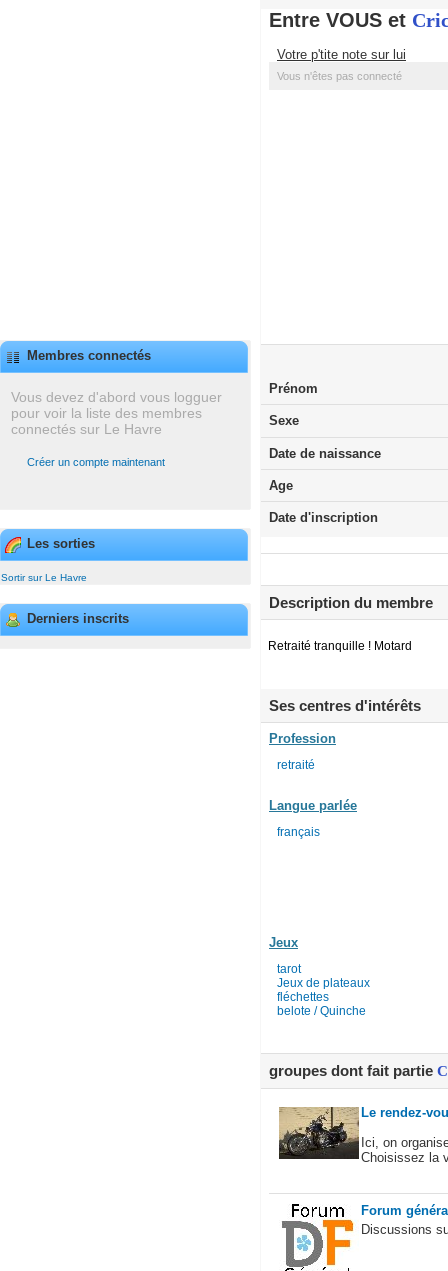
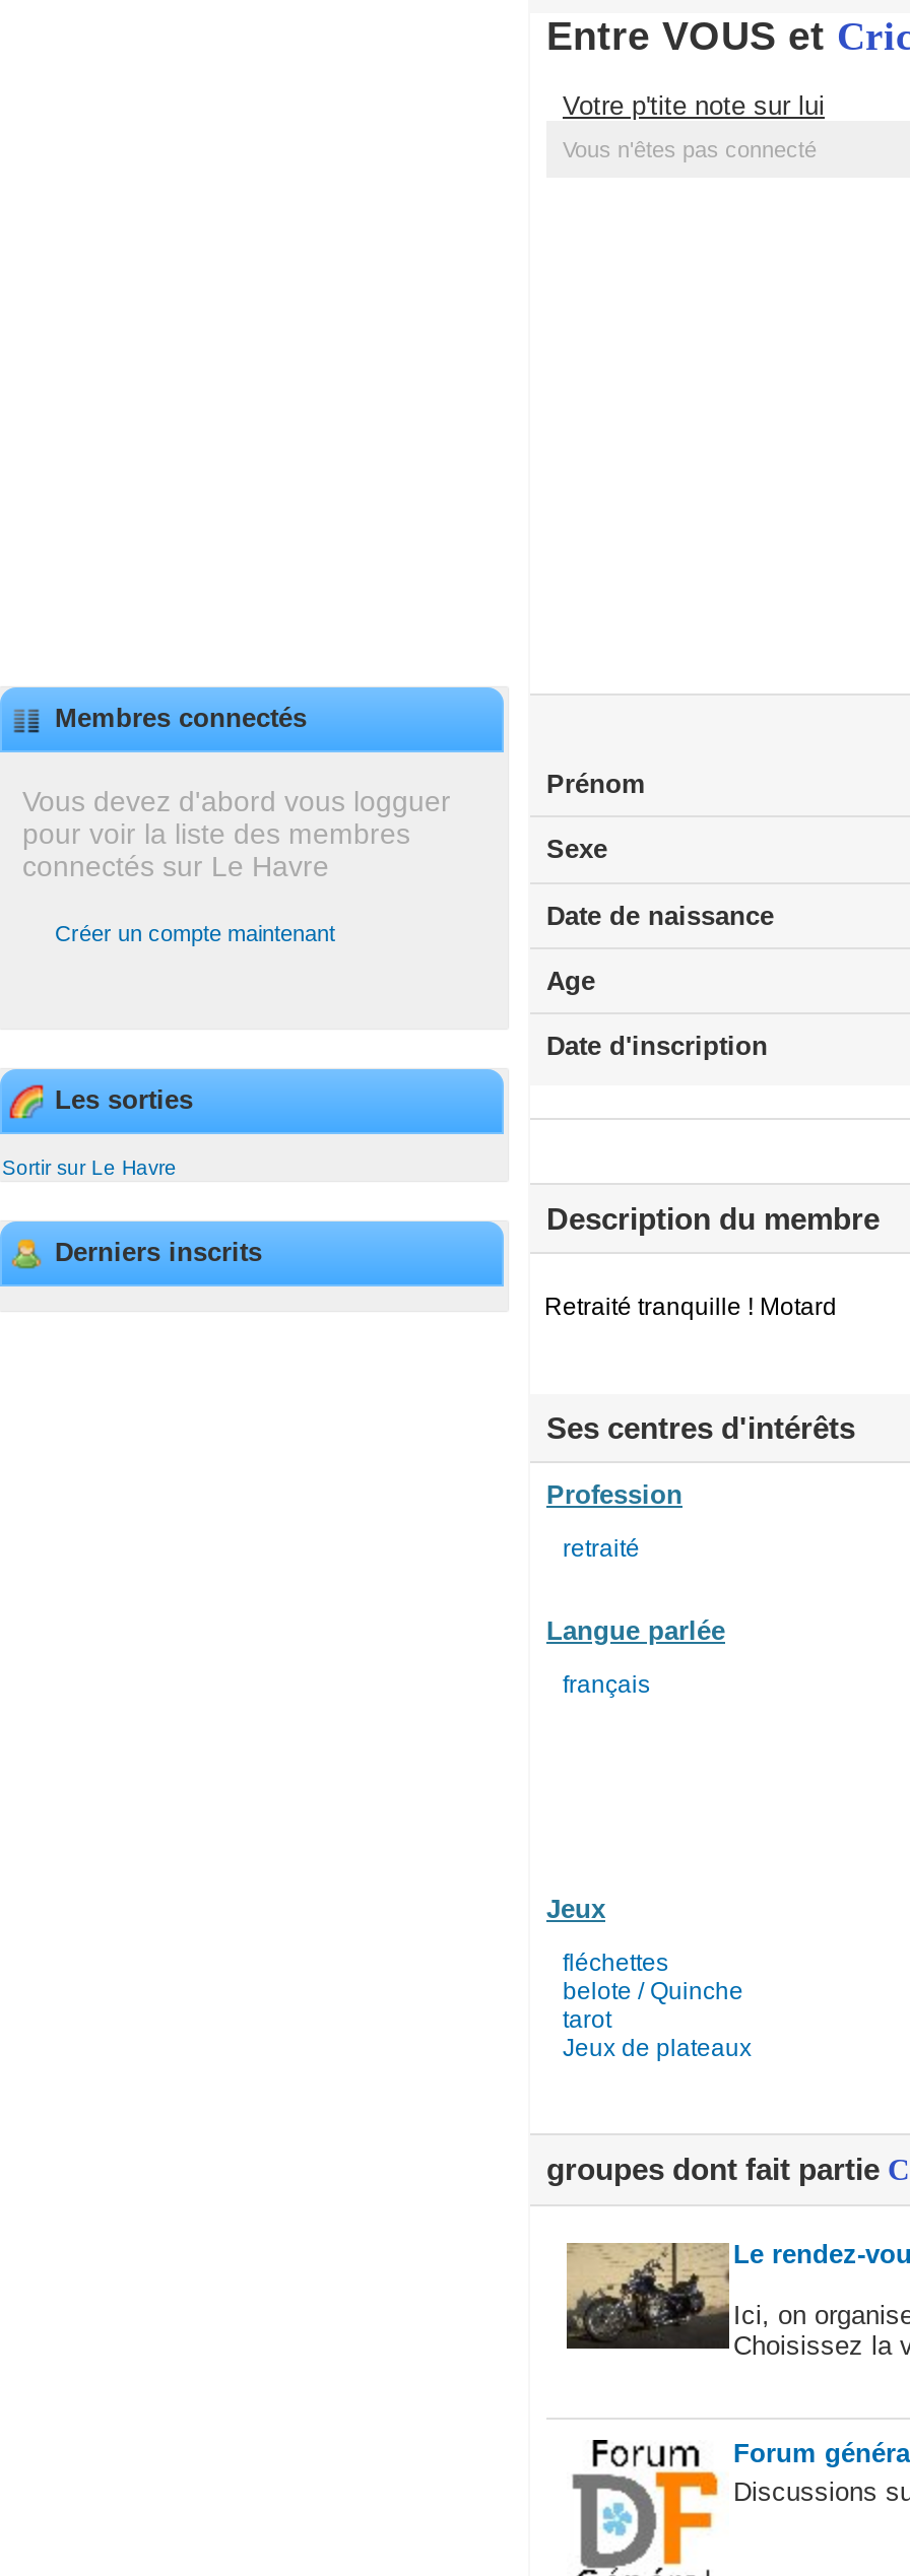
moved down: tarot | Jeux de plateaux

moved up: fléchettes | belote / Quinche
